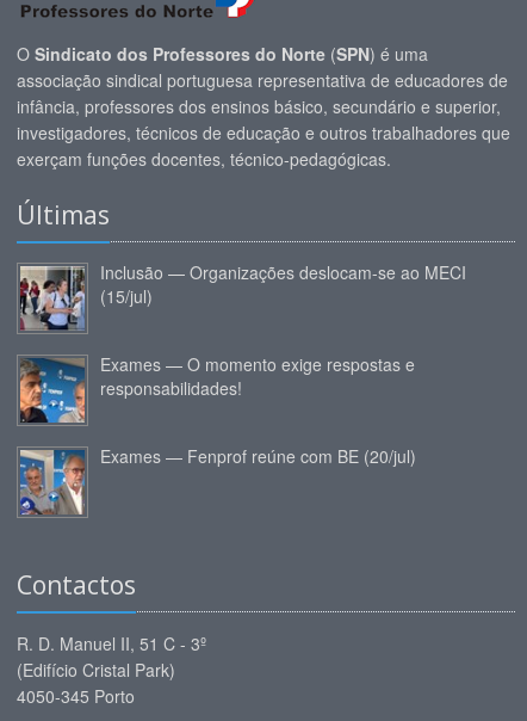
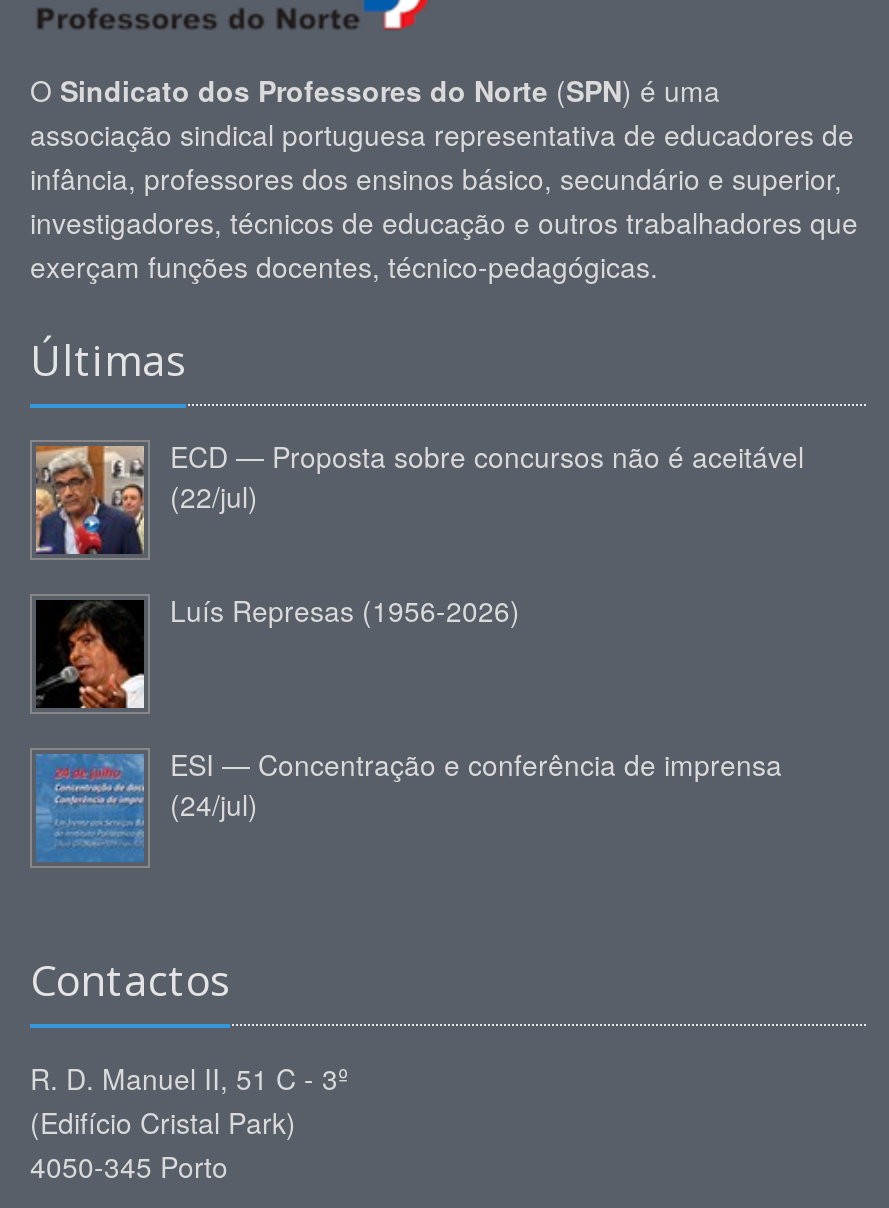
- [image]
- Inclusão — Organizações deslocam-se ao MECI
- (15/jul)
+ [image]
+ ECD — Proposta sobre concursos não é aceitável
+ (22/jul)

- [image]
- Exames — O momento exige respostas e
- responsabilidades!
+ [image]
+ Luís Represas (1956-2026)

- [image]
- Exames — Fenprof reúne com BE (20/jul)
+ [image]
+ ESI — Concentração e conferência de imprensa
+ (24/jul)
